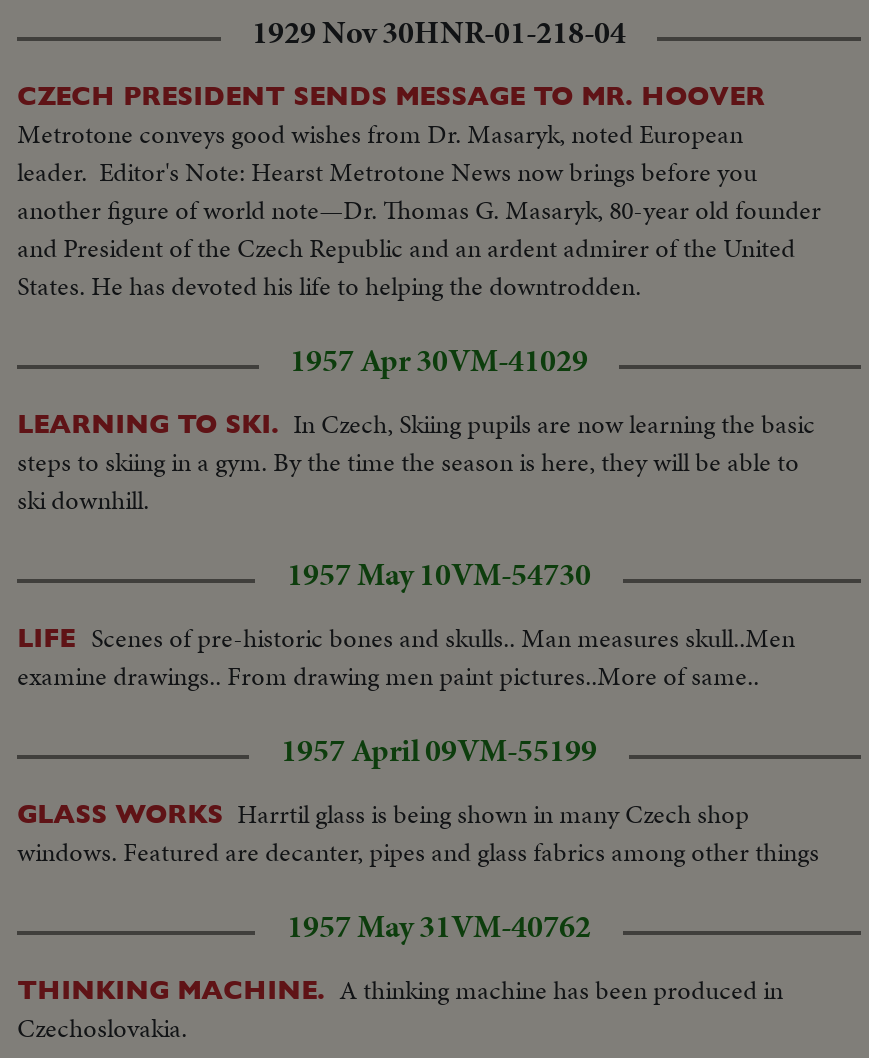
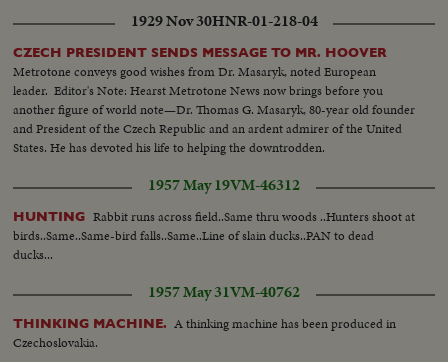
- 1957 Apr 30VM-41029
- LEARNING TO SKI. In Czech, Skiing pupils are now learning the basic
- steps to skiing in a gym. By the time the season is here, they will be able to
- ski downhill.
- 1957 May 10VM-54730
- LIFE Scenes of pre-historic bones and skulls.. Man measures skull..Men
- examine drawings.. From drawing men paint pictures..More of same..
- 1957 April 09VM-55199
- GLASS WORKS Harrtil glass is being shown in many Czech shop
- windows. Featured are decanter, pipes and glass fabrics among other things
+ 1957 May 19VM-46312
+ HUNTING Rabbit runs across field..Same thru woods ..Hunters shoot at
+ birds..Same..Same-bird falls..Same..Line of slain ducks..PAN to dead
+ ducks...
